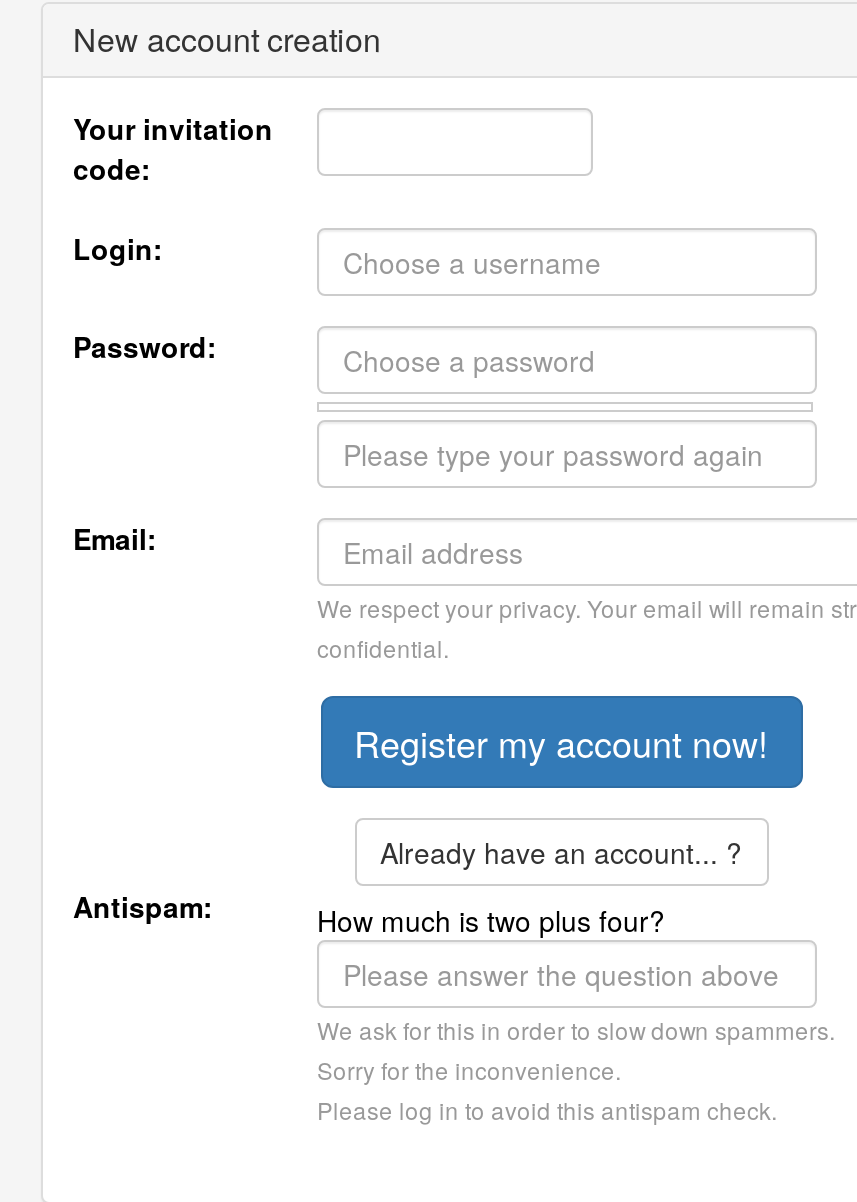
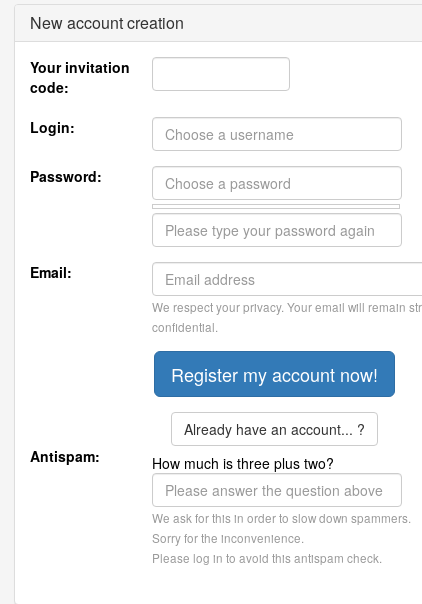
- How much is two plus four?
+ How much is three plus two?
